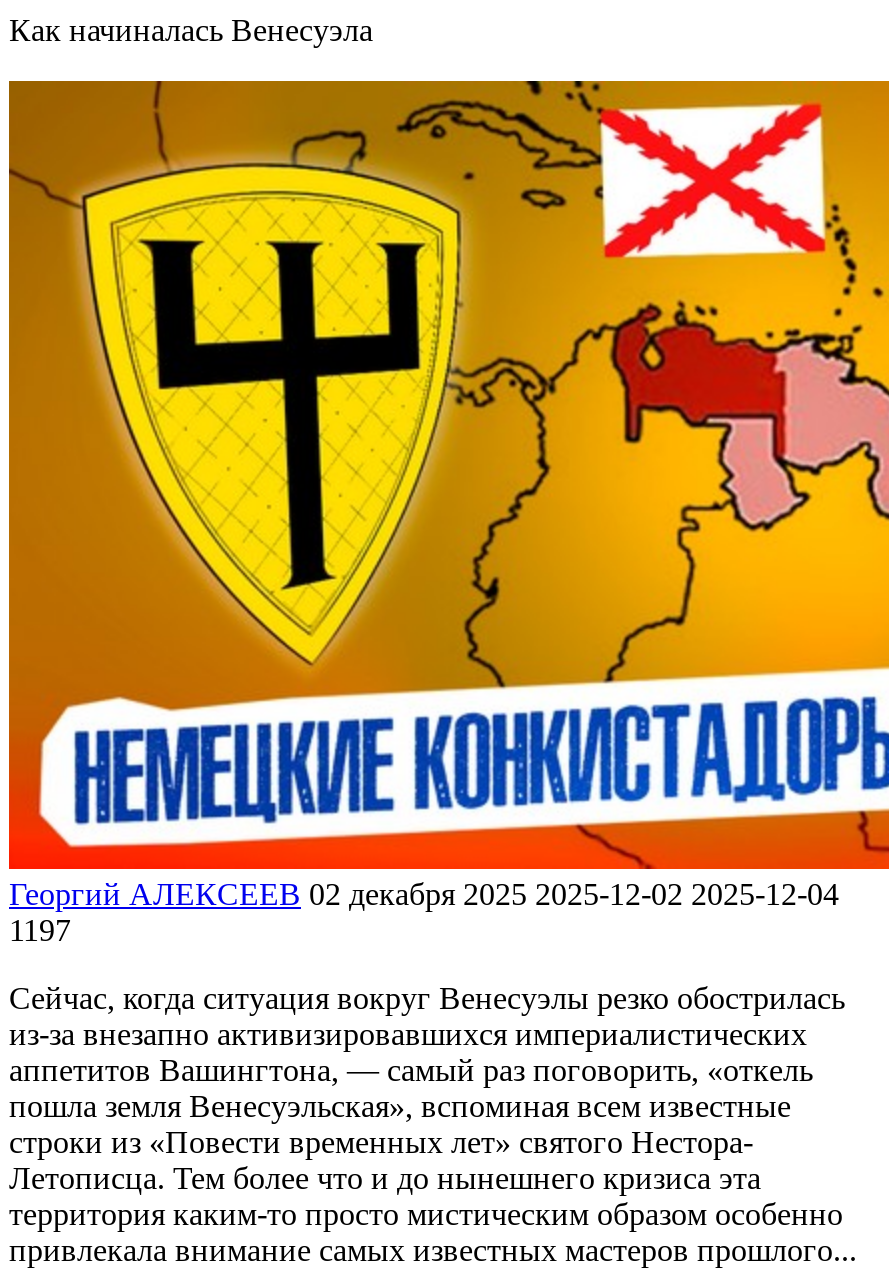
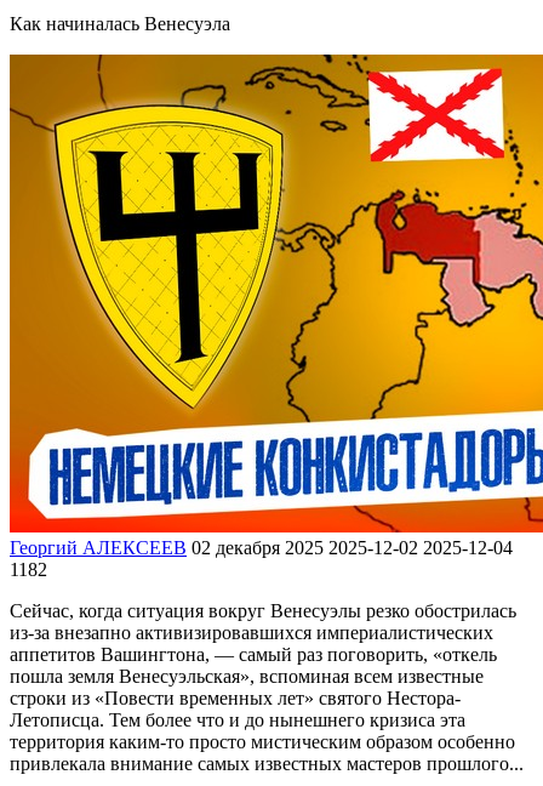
- 1197
+ 1182
